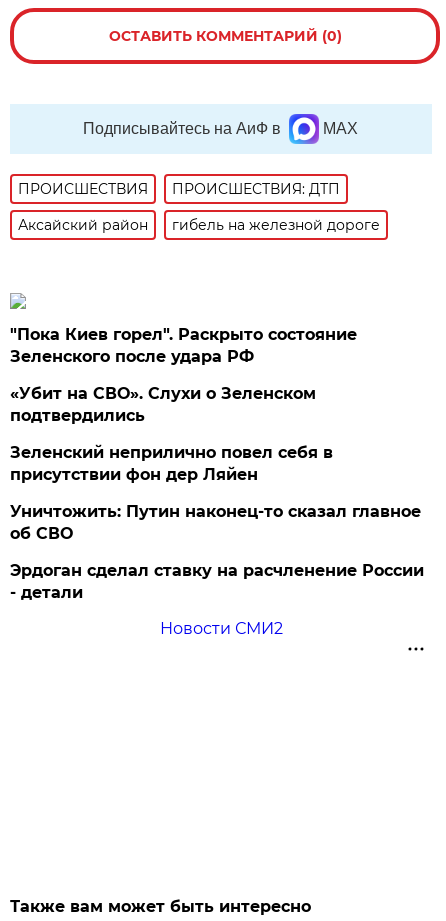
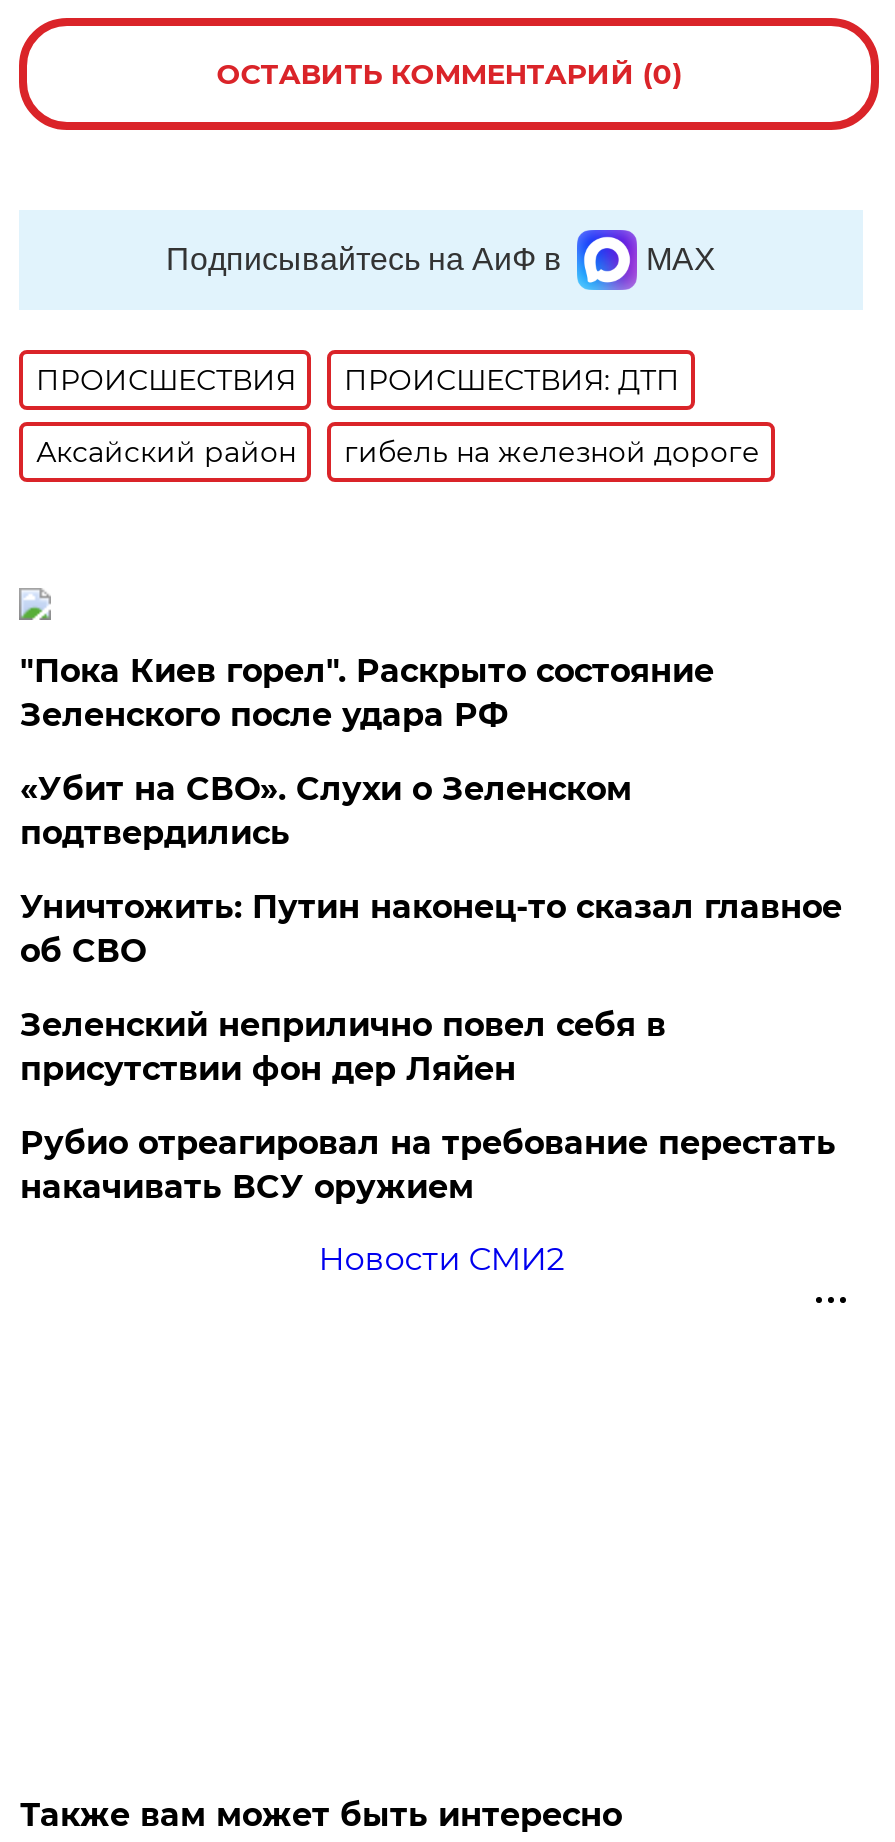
moved down: Зеленский неприлично повел cебя в | присутствии фон дер Ляйен

moved up: Уничтожить: Путин наконец-то сказал главное | об СВО

- Эрдоган сделал ставку на расчленение России
- - детали
+ Рубио отреагировал на требование перестать
+ накачивать ВСУ оружием
